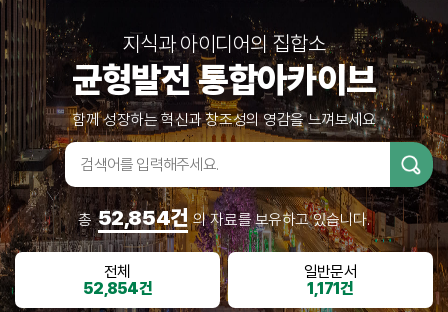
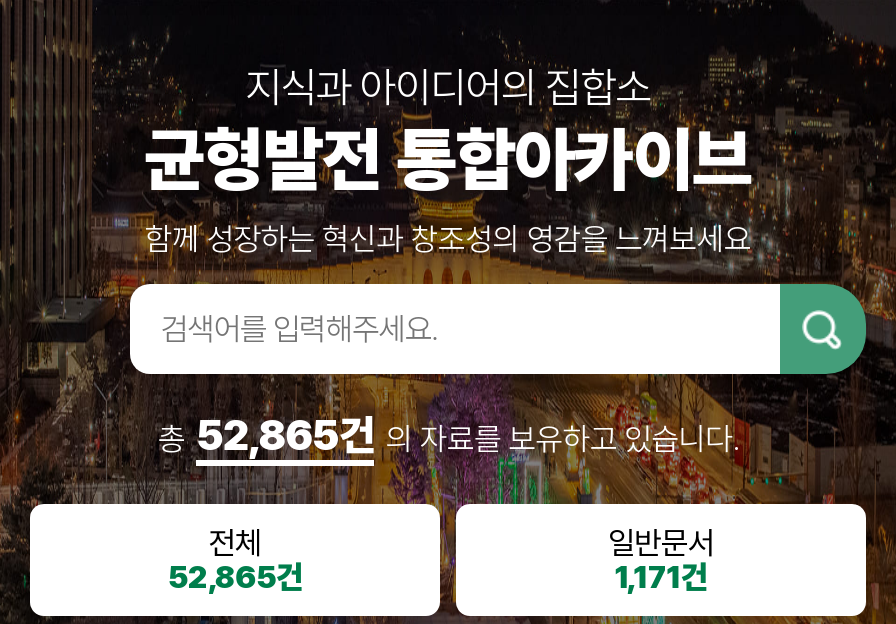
- 총 52,854건 의 자료를 보유하고 있습니다.
+ 총 52,865건 의 자료를 보유하고 있습니다.

- 52,854건
+ 52,865건
